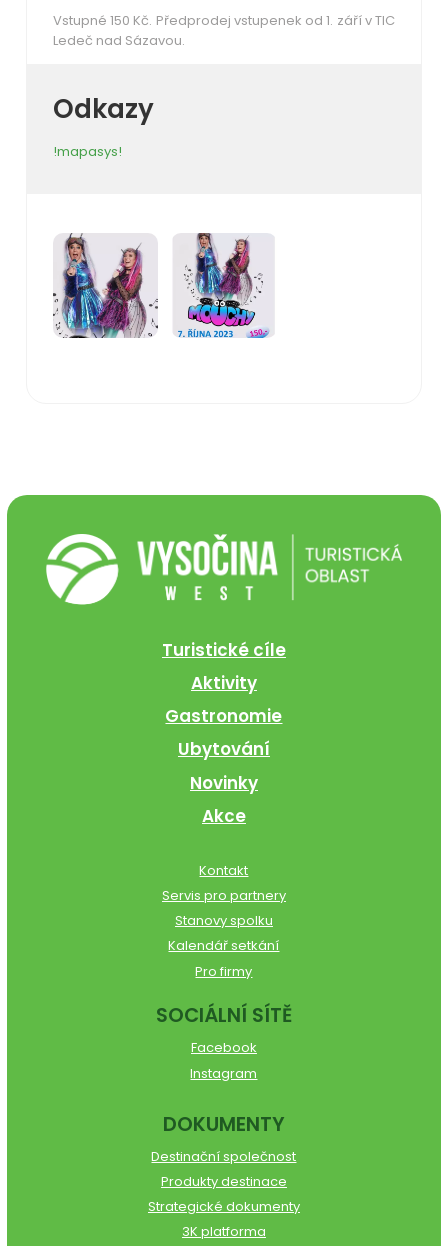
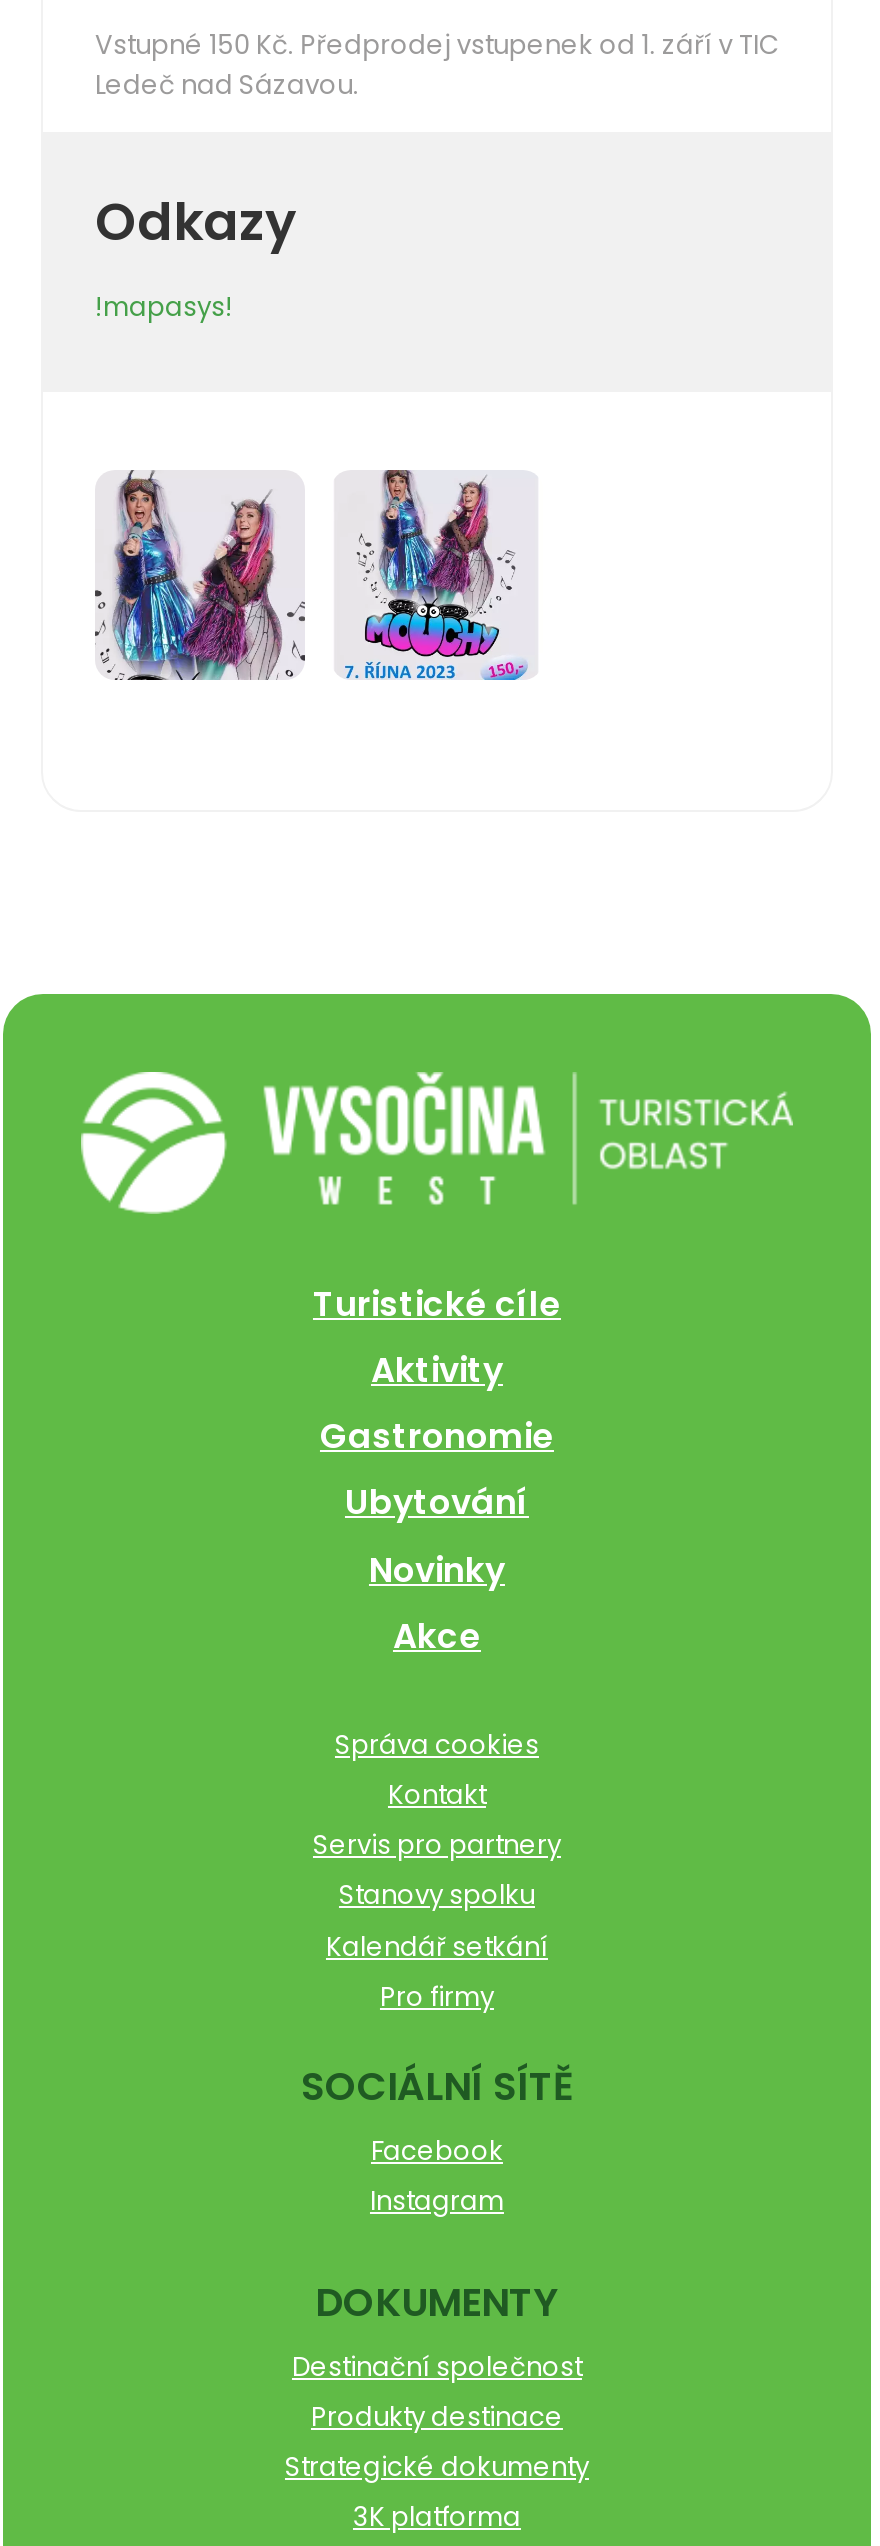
+ Správa cookies
